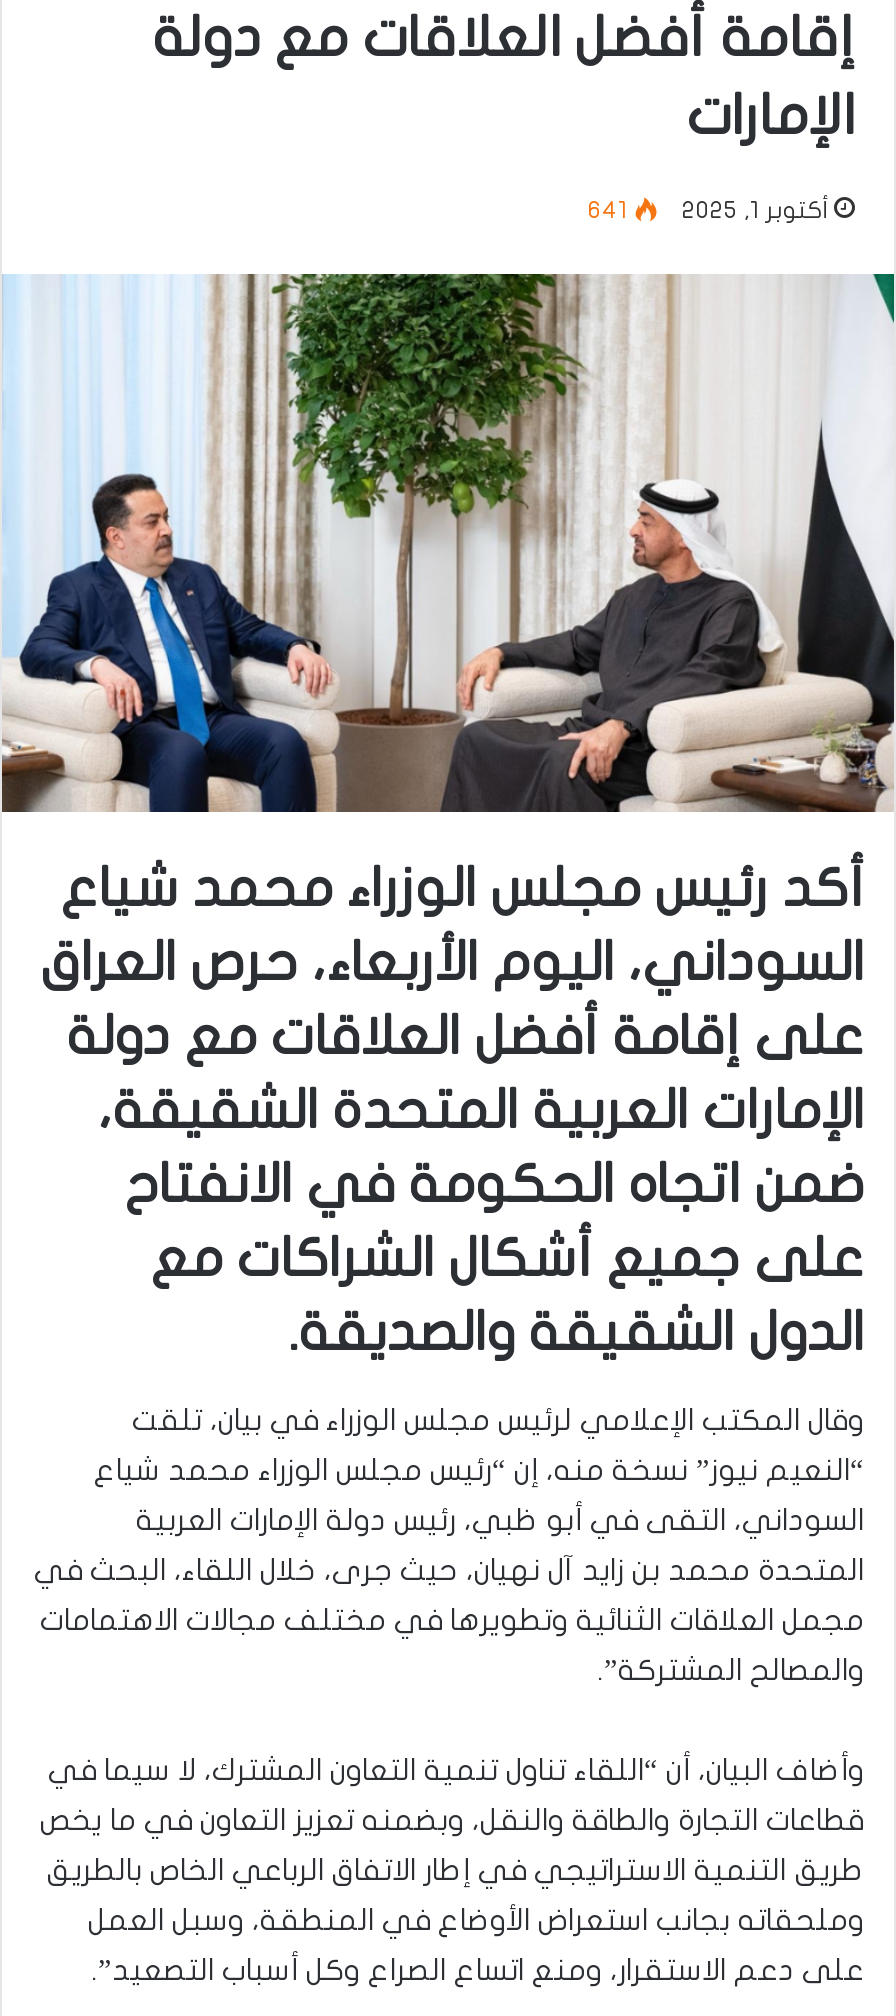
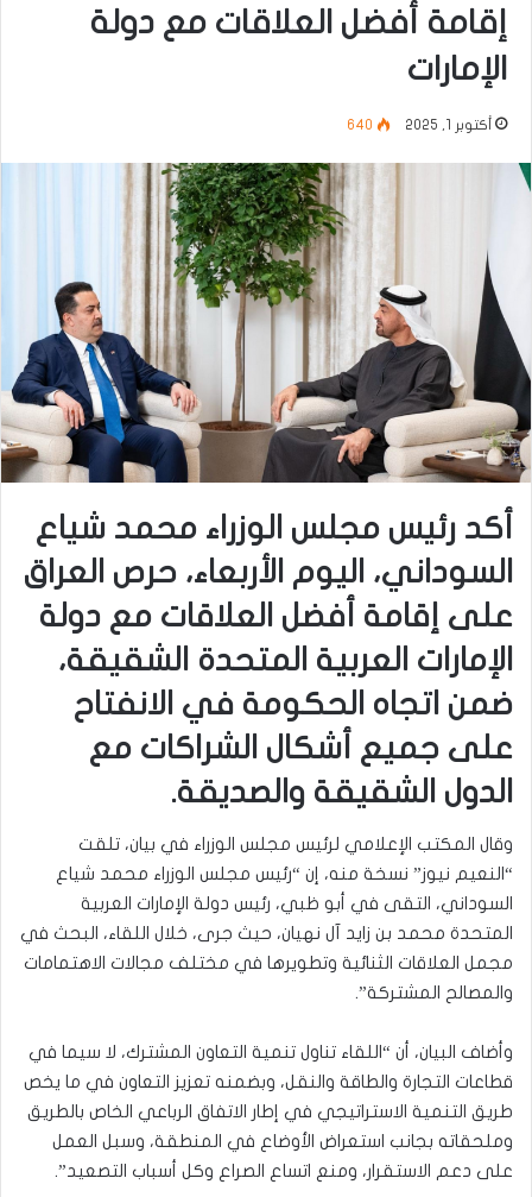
- 641
+ 640
